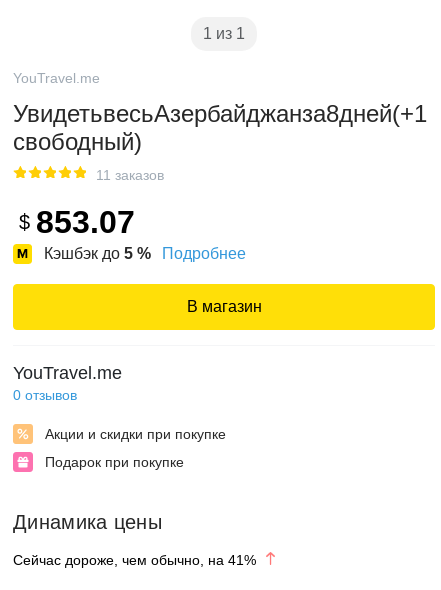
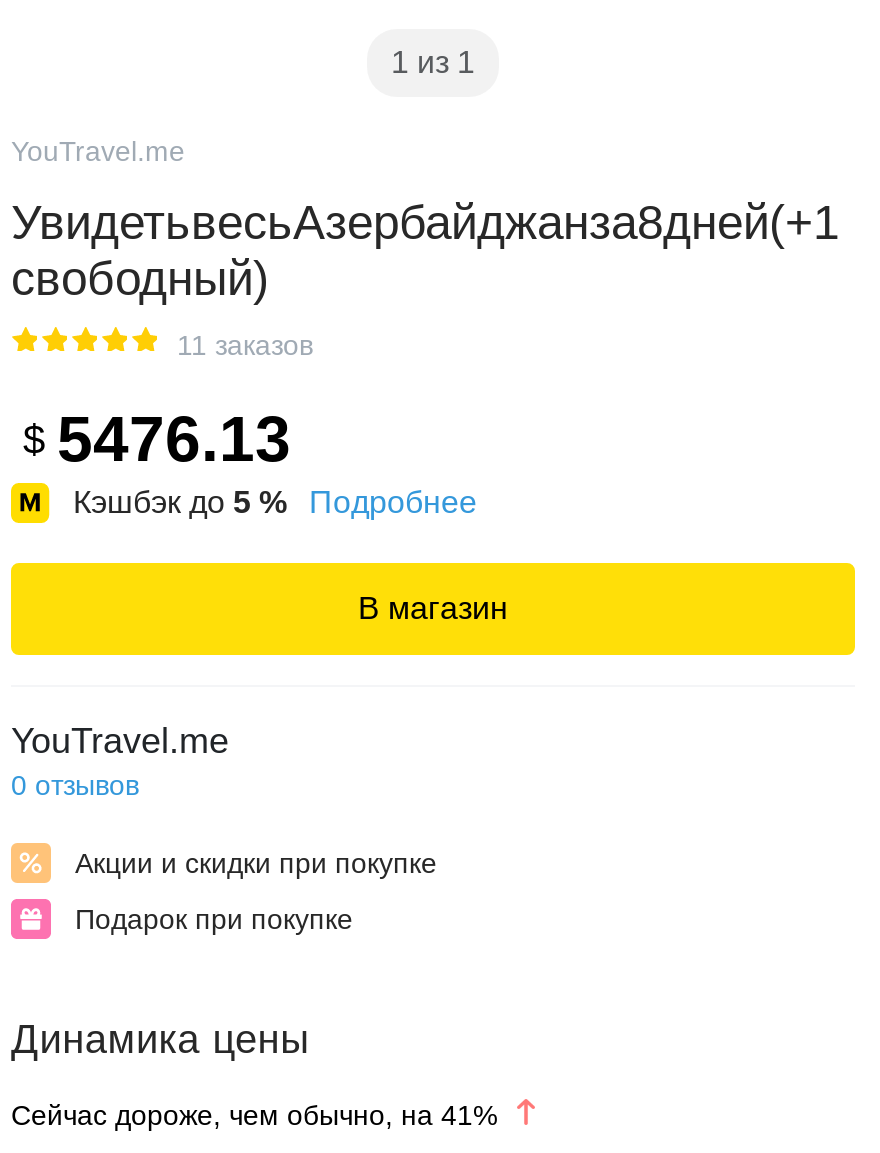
- $ 853.07
+ $ 5476.13
